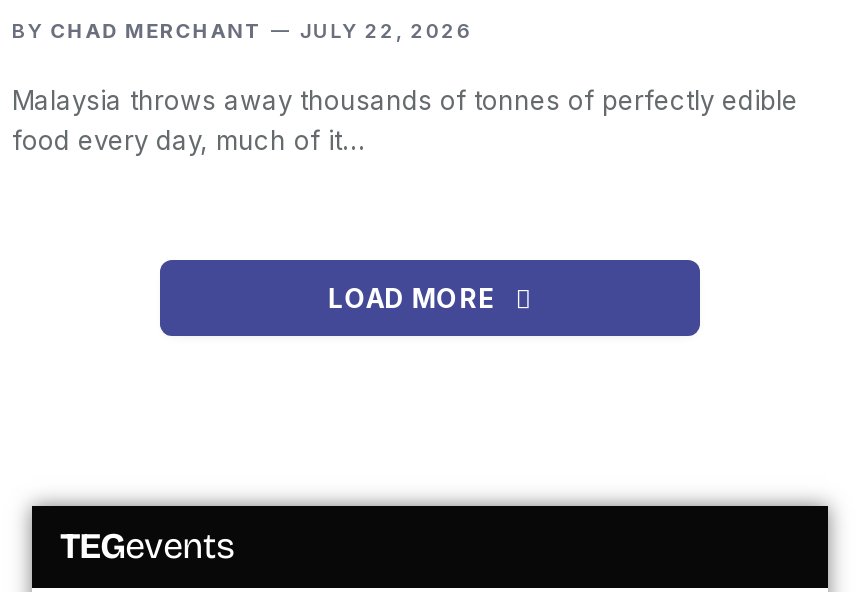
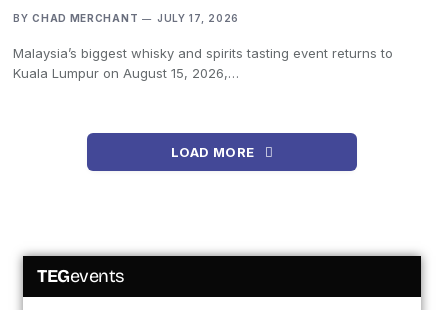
- BY CHAD MERCHANT JULY 22, 2026
+ BY CHAD MERCHANT JULY 17, 2026

- Malaysia throws away thousands of tonnes of perfectly edible
- food every day, much of it…
+ Malaysia’s biggest whisky and spirits tasting event returns to
+ Kuala Lumpur on August 15, 2026,…
